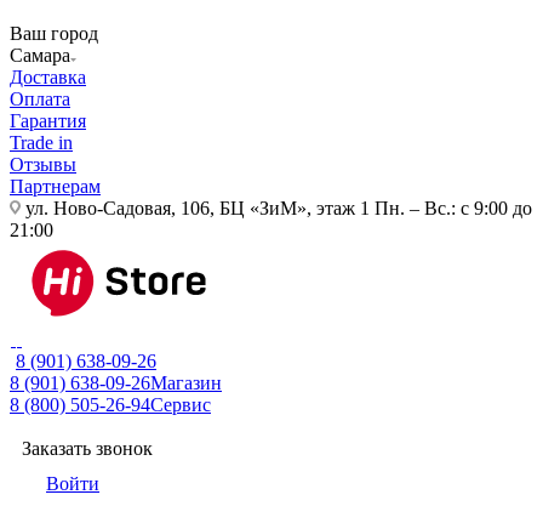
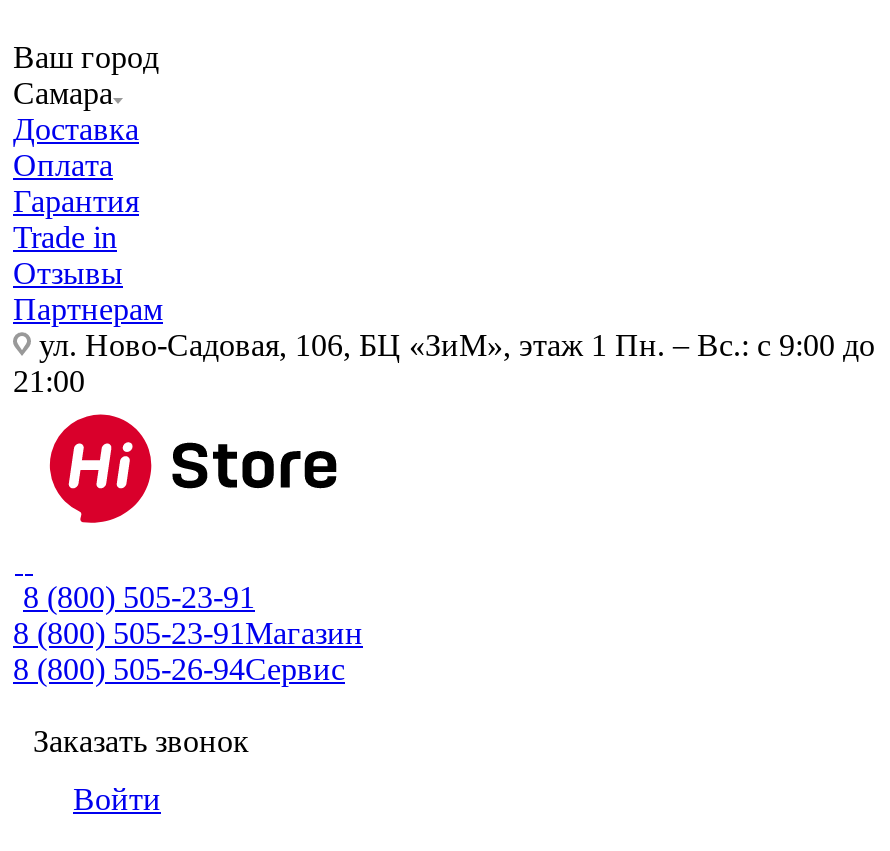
- 8 (901) 638-09-26
+ 8 (800) 505-23-91

- 8 (901) 638-09-26 Магазин
+ 8 (800) 505-23-91 Магазин
